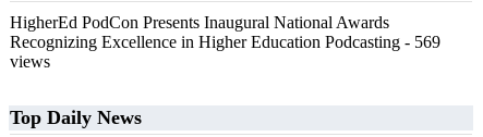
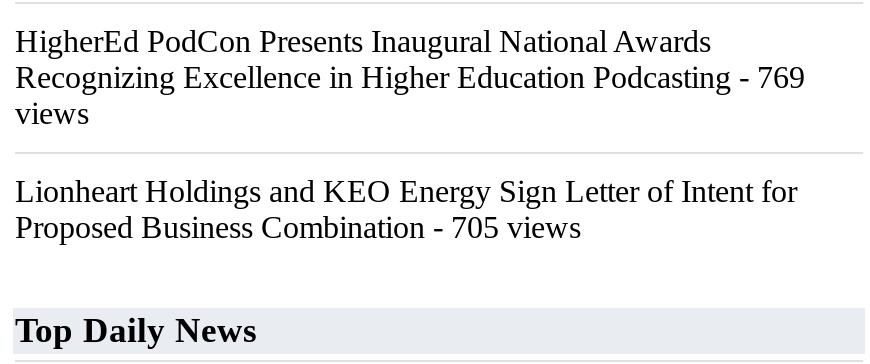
- Recognizing Excellence in Higher Education Podcasting - 569
+ Recognizing Excellence in Higher Education Podcasting - 769

+ Lionheart Holdings and KEO Energy Sign Letter of Intent for
+ Proposed Business Combination - 705 views
